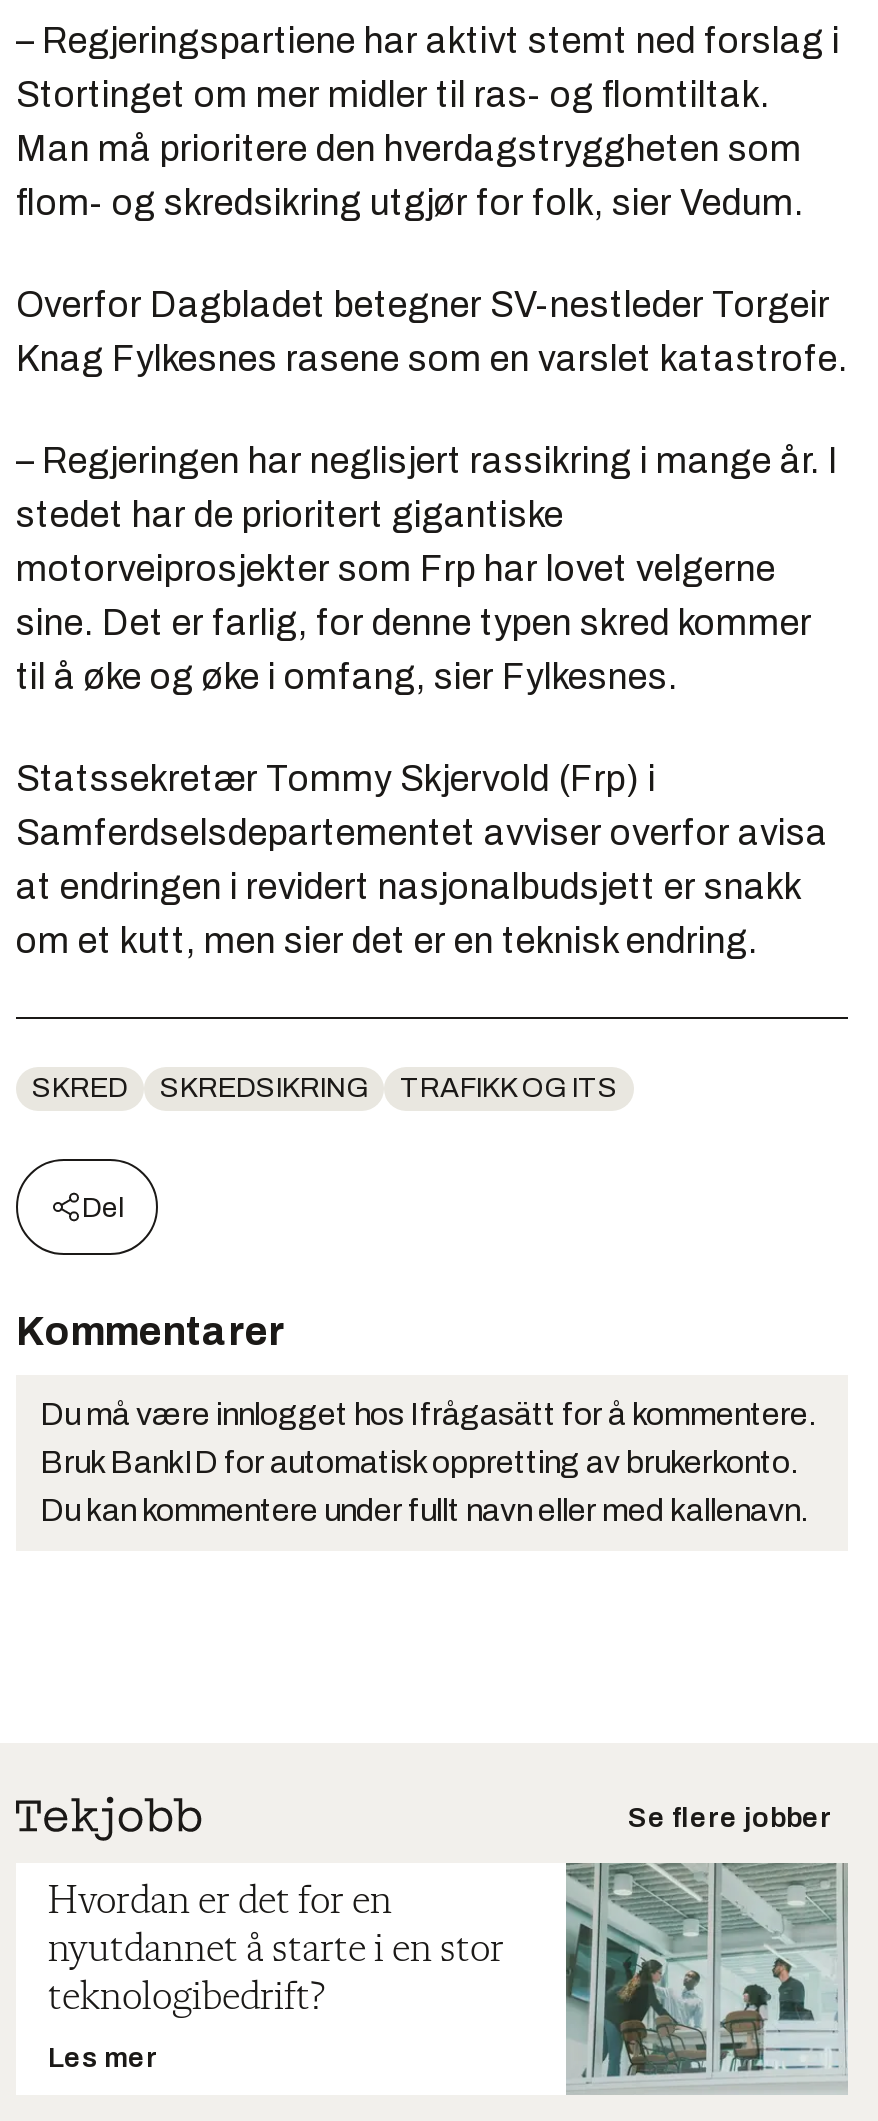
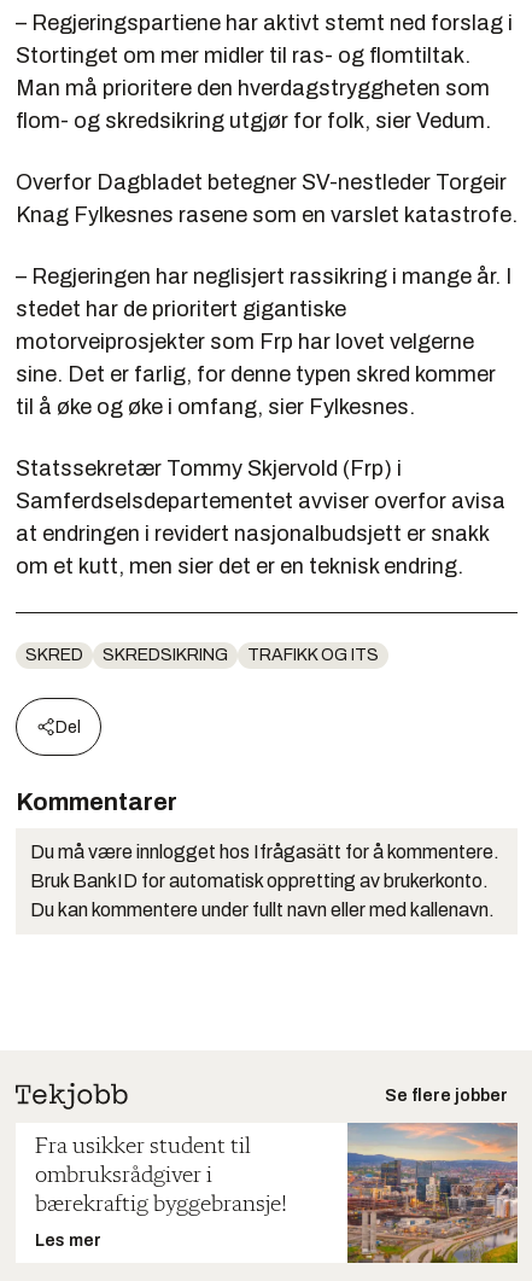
- [image]
+ [image]

- Hvordan er det for en
- nyutdannet å starte i en stor
- teknologibedrift?
+ Fra usikker student til
+ ombruksrådgiver i
+ bærekraftig byggebransje!
